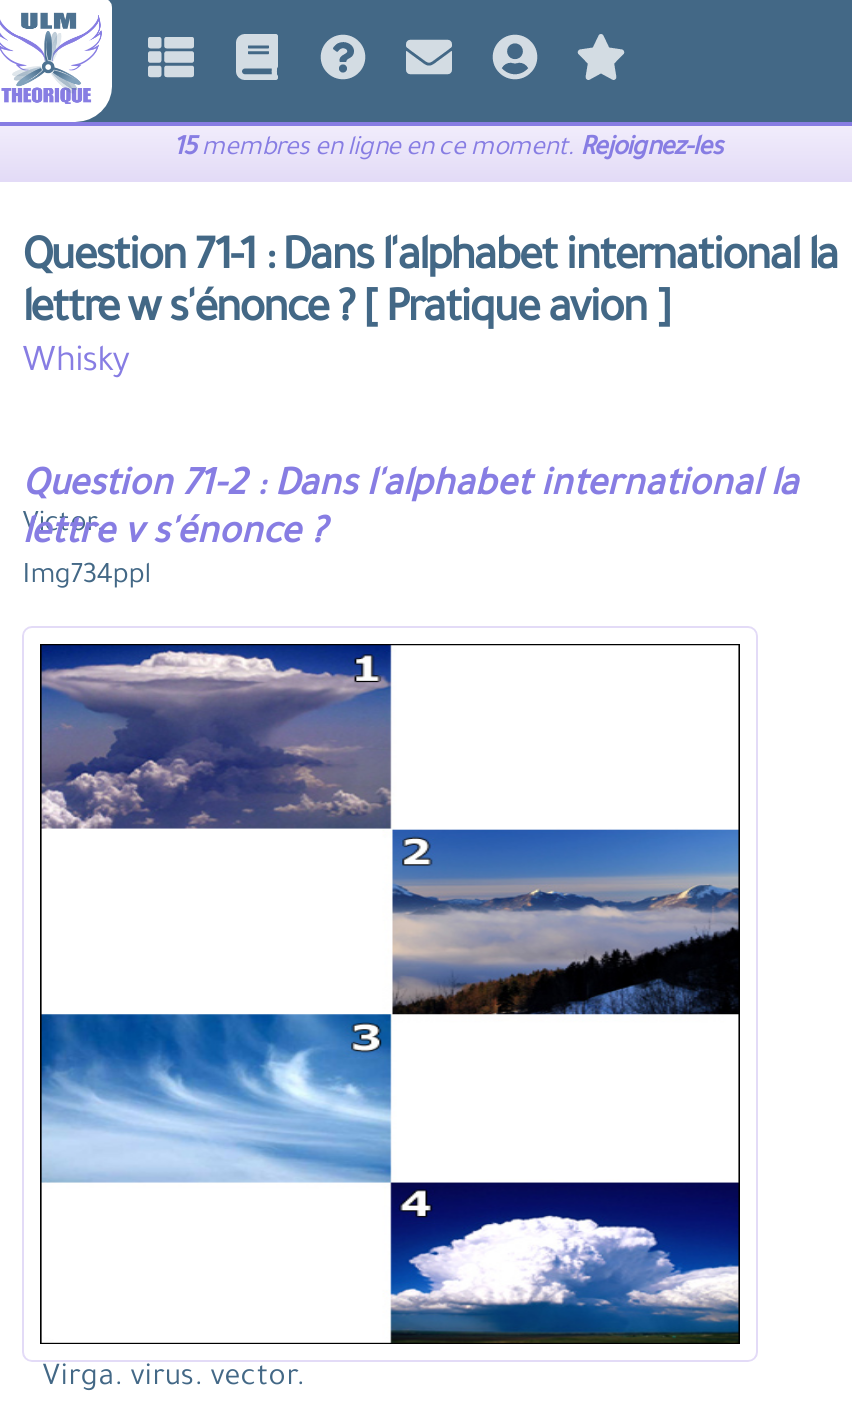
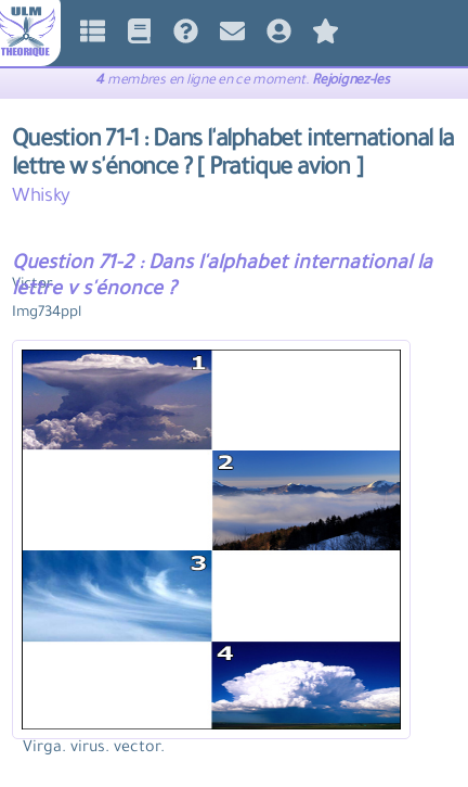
- 15membres en ligne en ce moment. Rejoignez-les
+ 4membres en ligne en ce moment. Rejoignez-les
